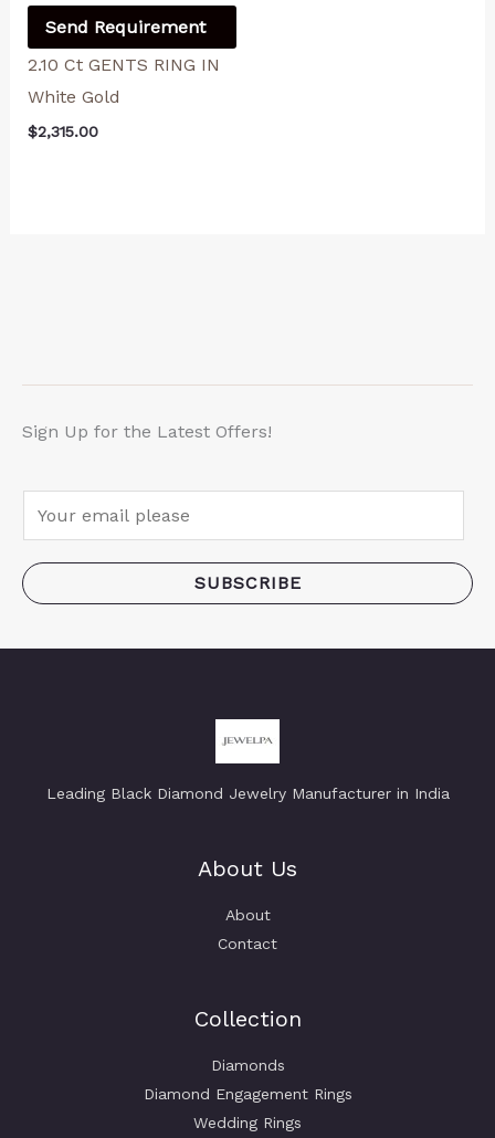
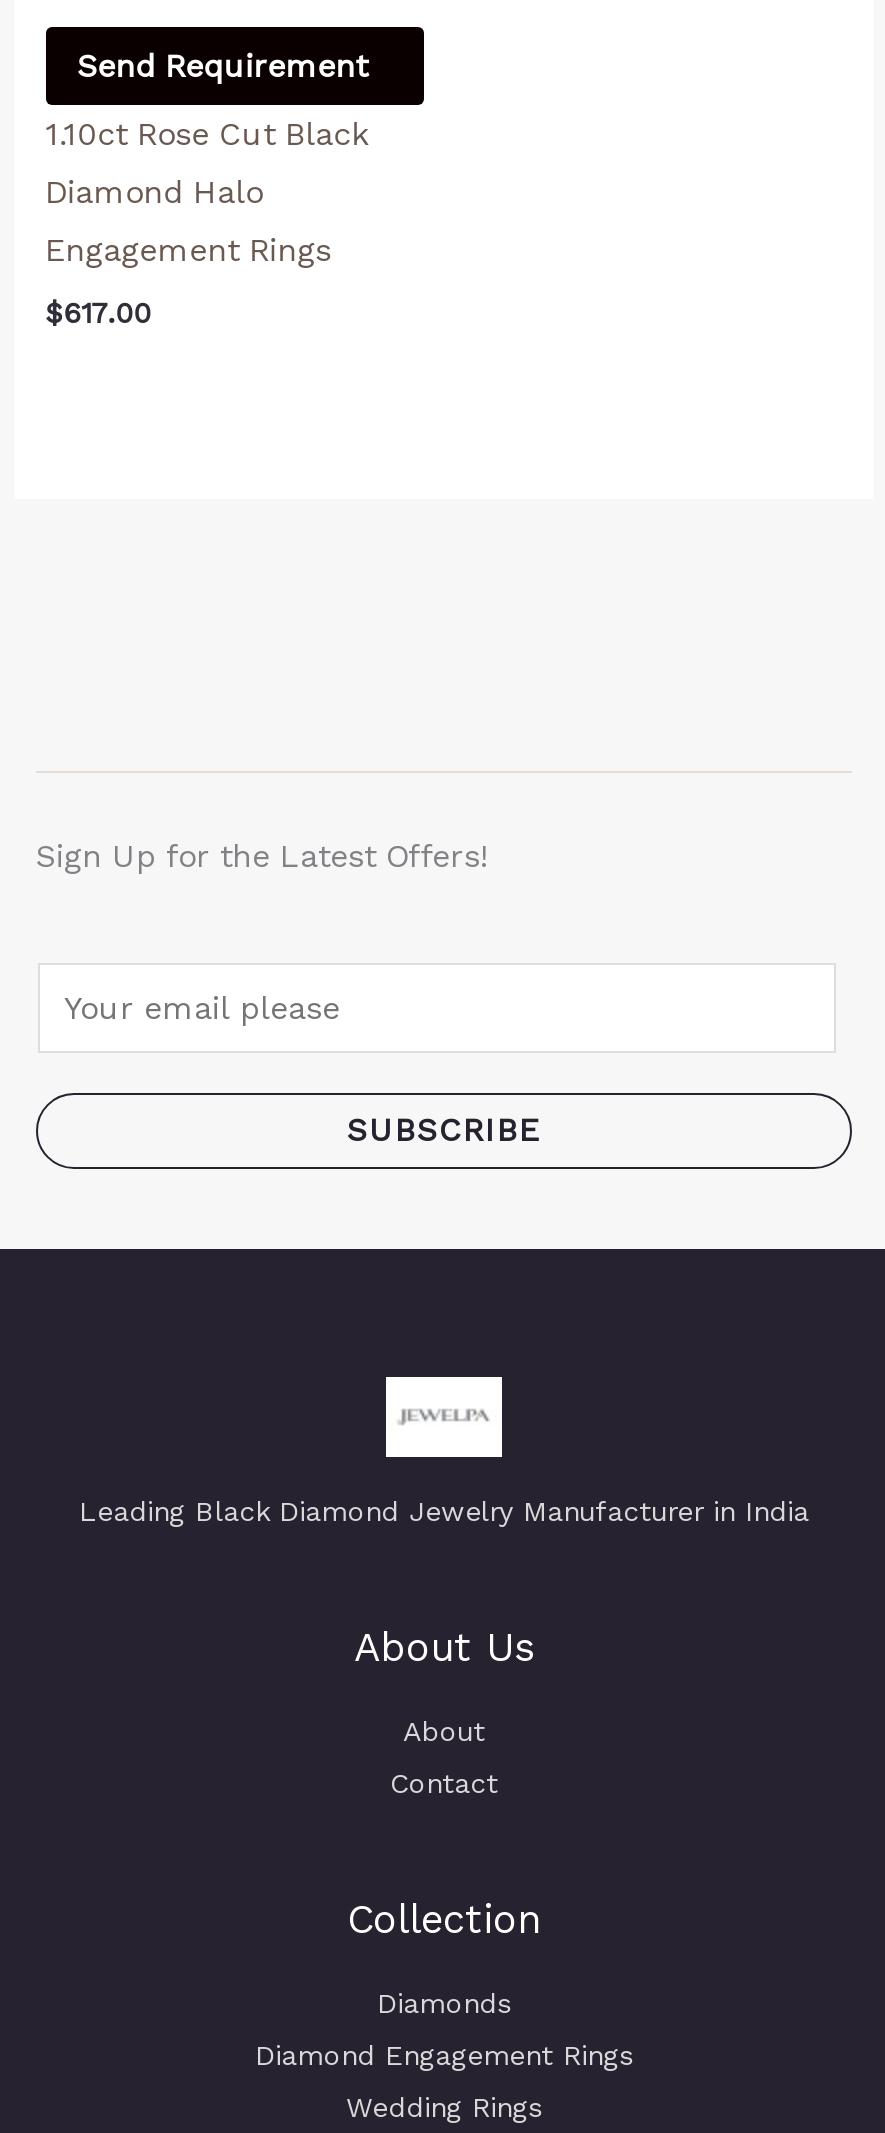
- 2.10 Ct GENTS RING IN
- White Gold
- $2,315.00
+ 1.10ct Rose Cut Black
+ Diamond Halo
+ Engagement Rings
+ $617.00
